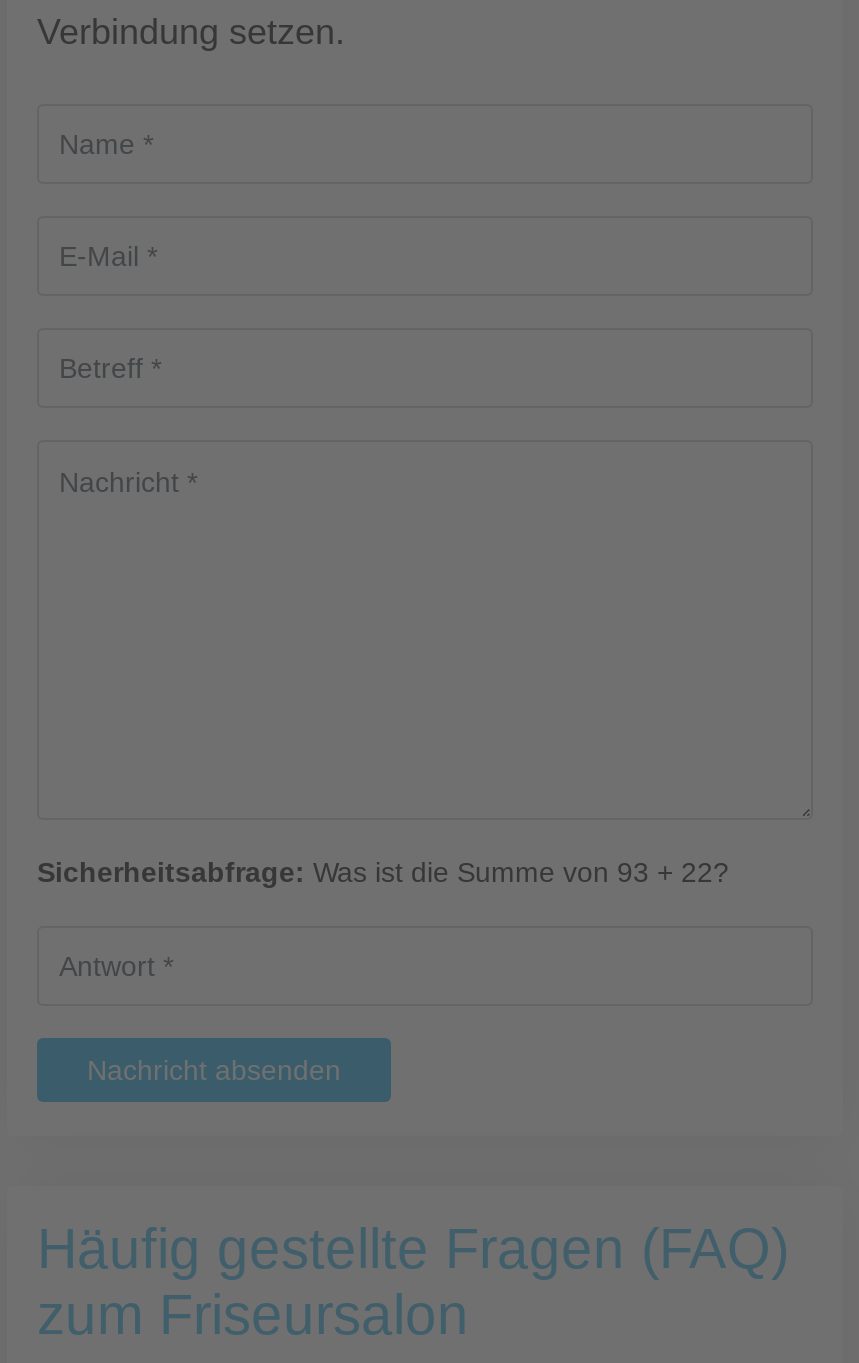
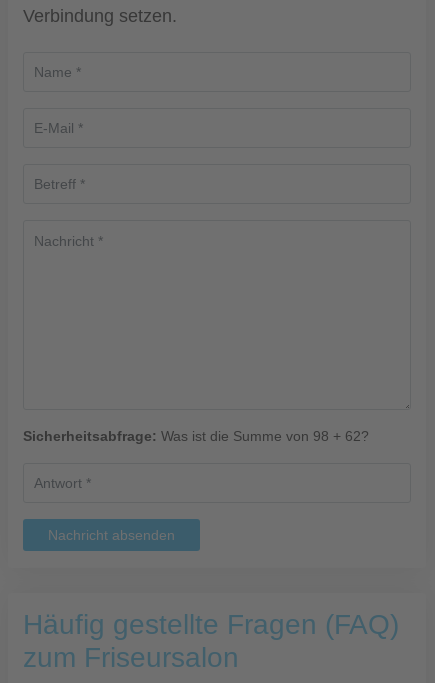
- Sicherheitsabfrage: Was ist die Summe von 93 + 22?
+ Sicherheitsabfrage: Was ist die Summe von 98 + 62?
